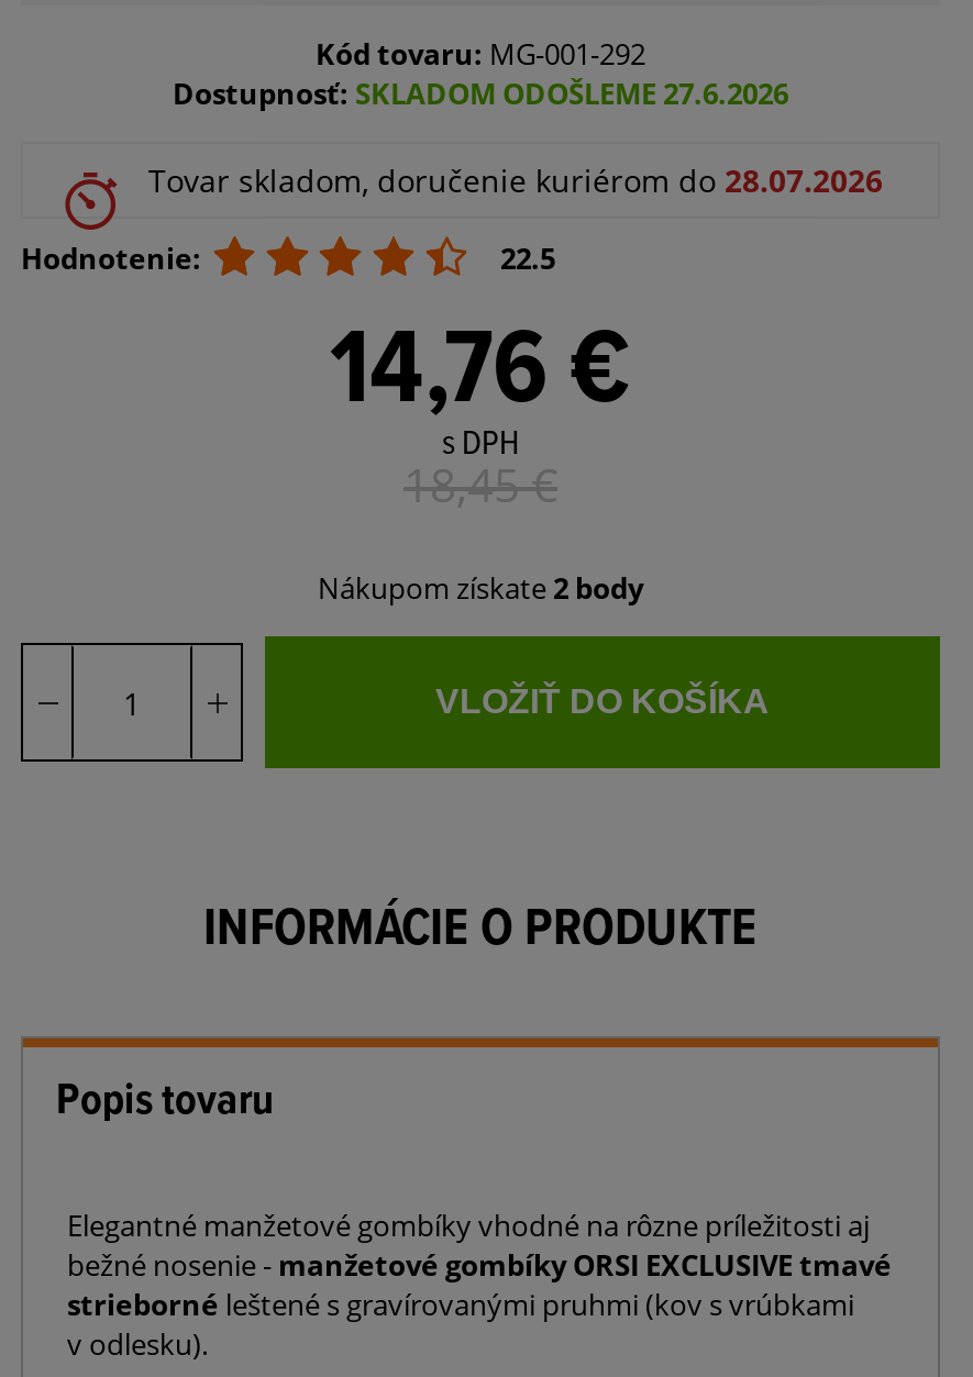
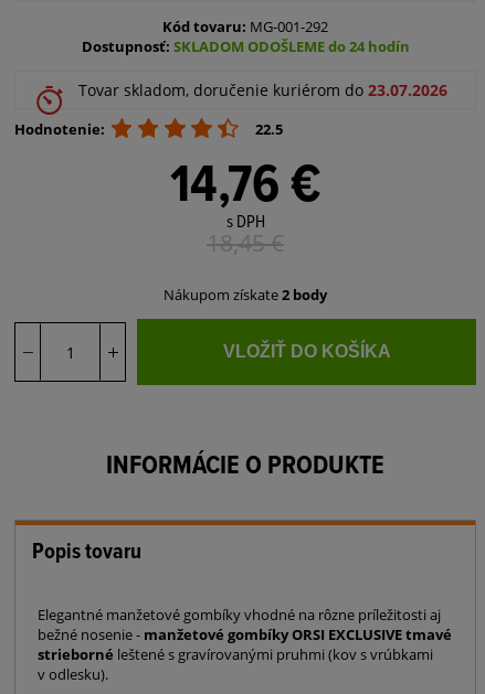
- Dostupnosť: SKLADOM ODOŠLEME 27.6.2026
+ Dostupnosť: SKLADOM ODOŠLEME do 24 hodín

- Tovar skladom, doručenie kuriérom do 28.07.2026
+ Tovar skladom, doručenie kuriérom do 23.07.2026
